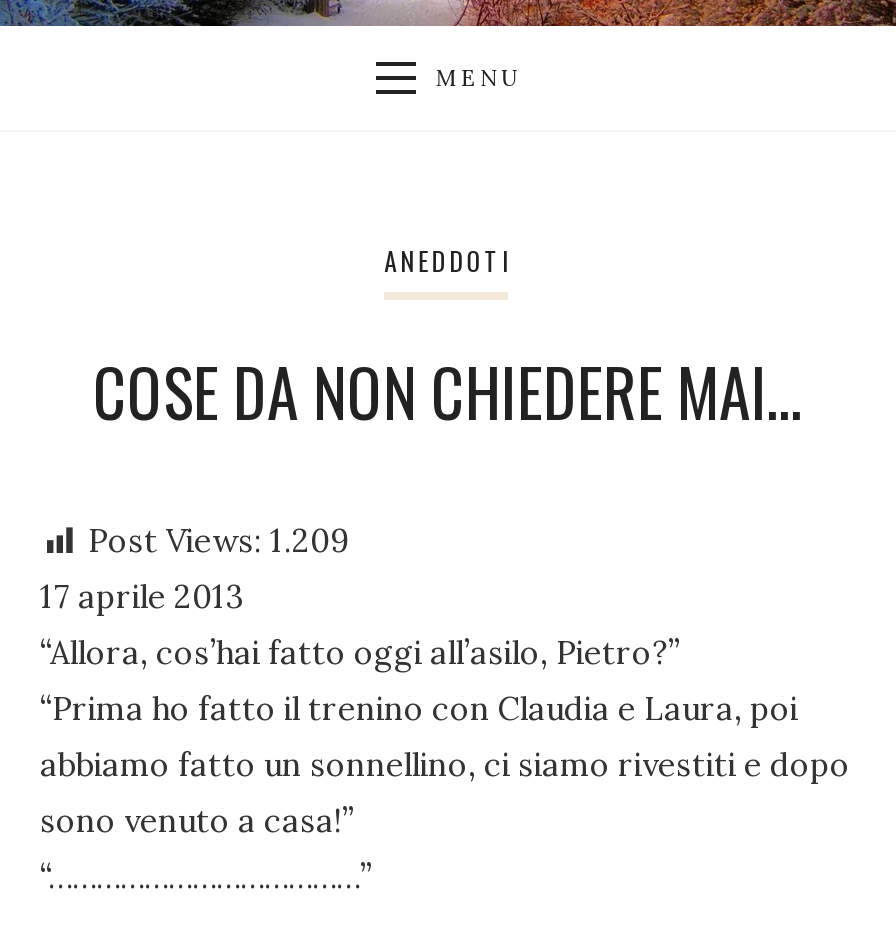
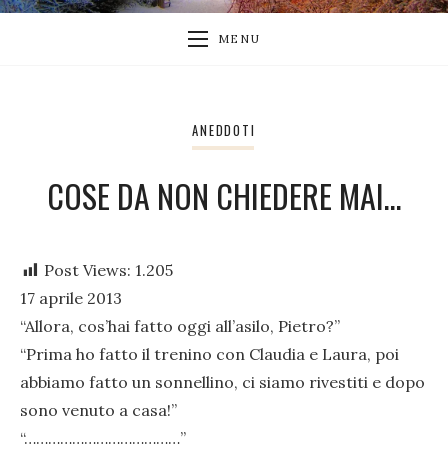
- Post Views: 1.209
+ Post Views: 1.205
